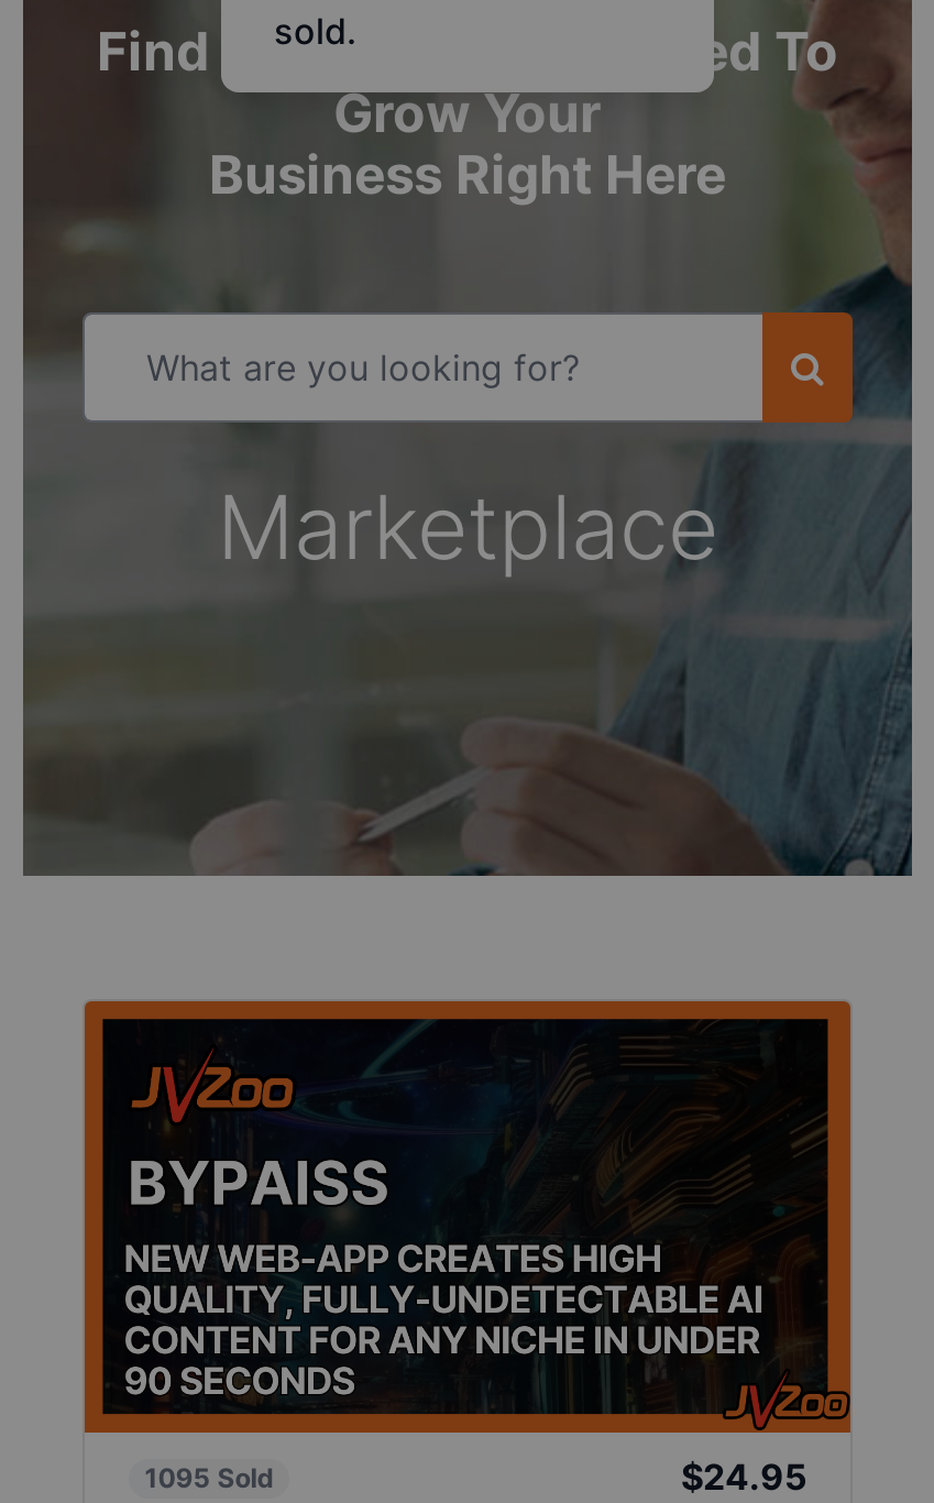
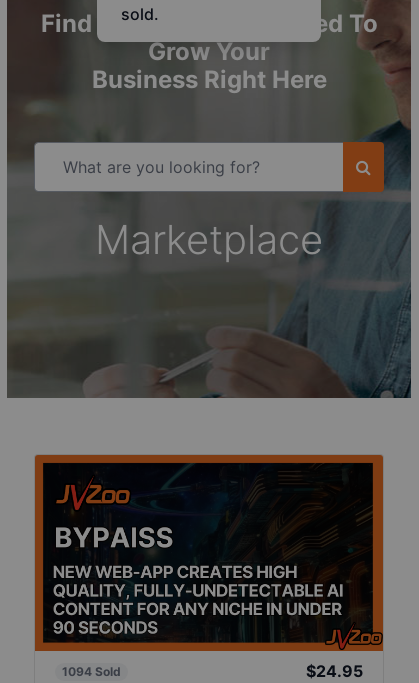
- 1095 Sold
+ 1094 Sold
